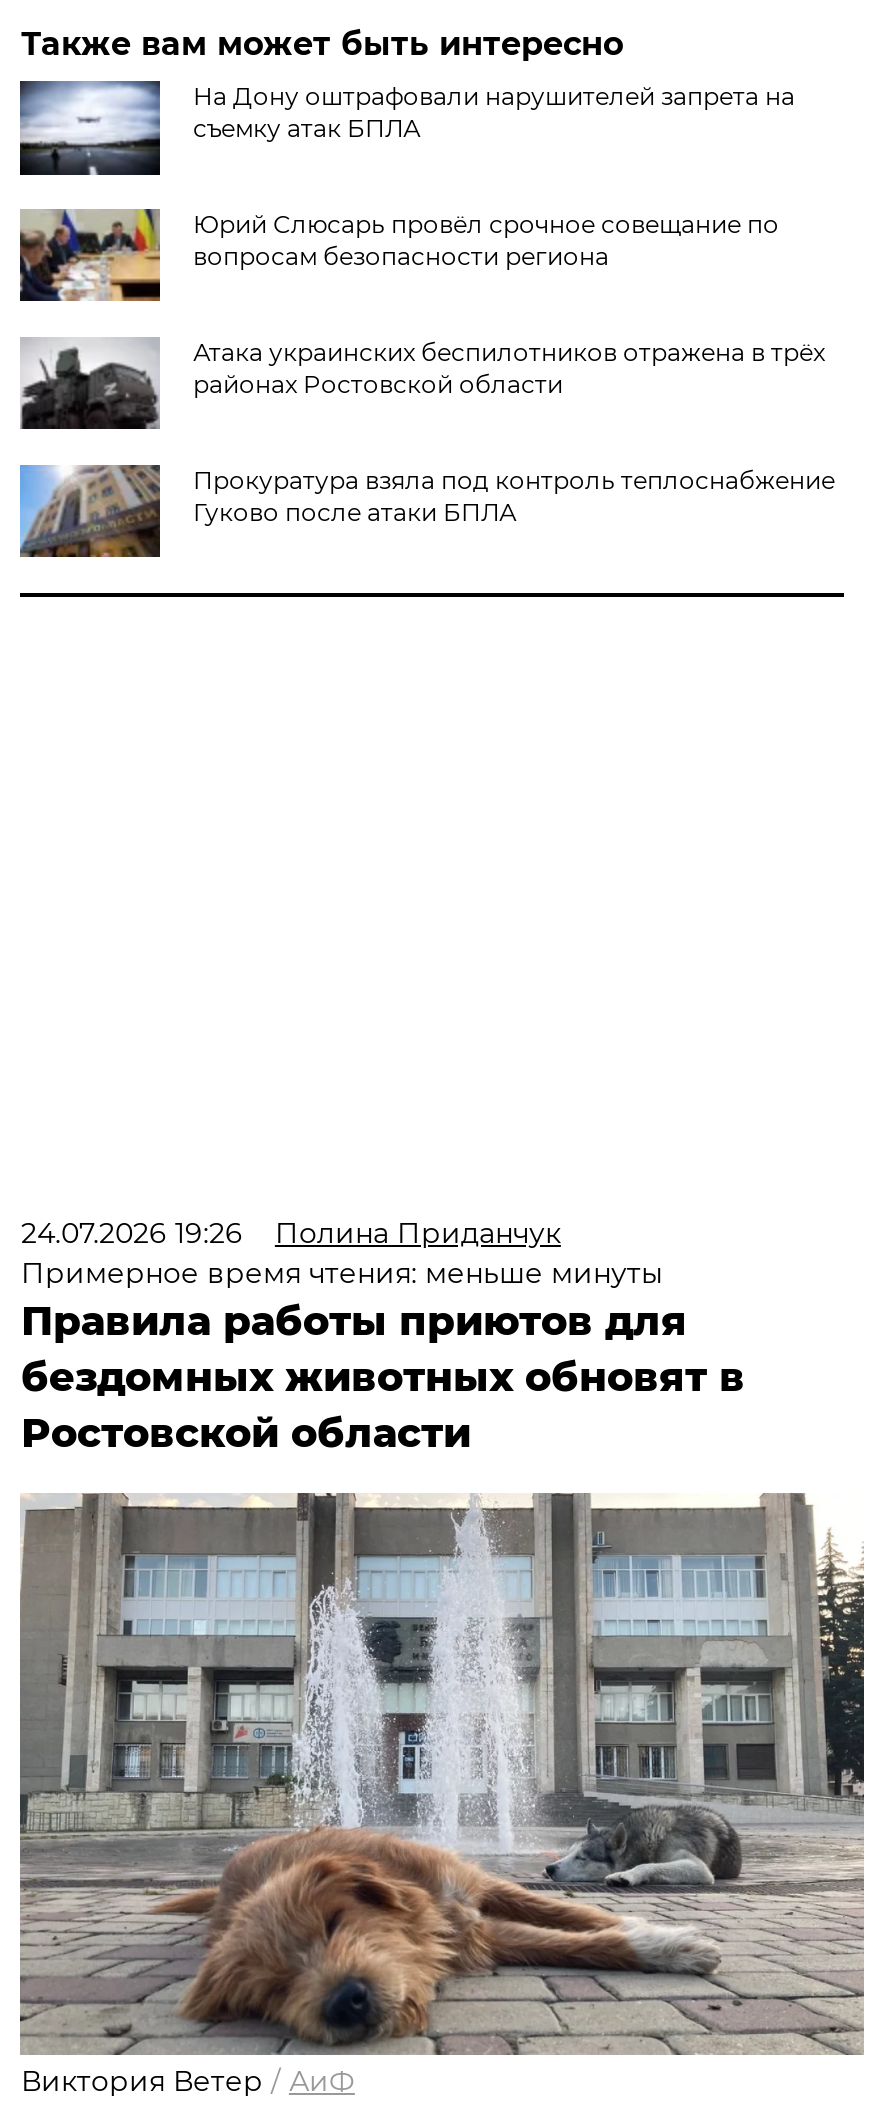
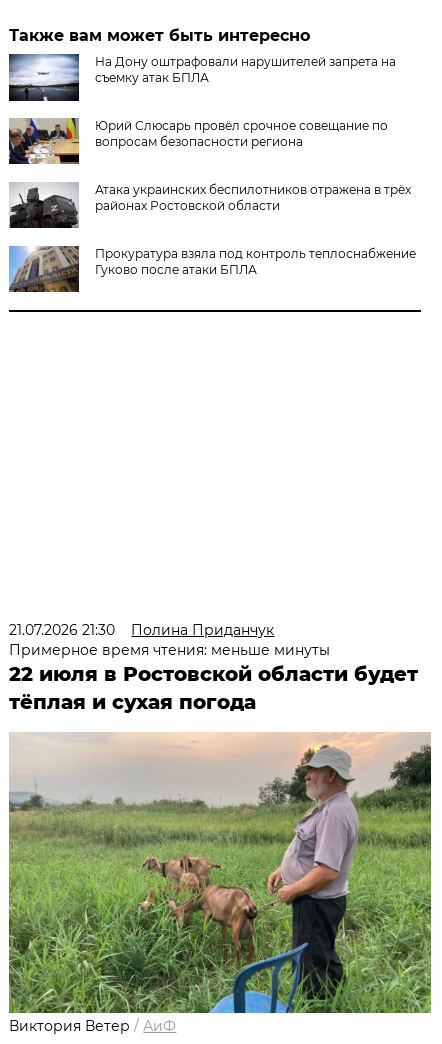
- 24.07.2026 19:26 Полина Приданчук
+ 21.07.2026 21:30 Полина Приданчук

- Правила работы приютов для
- бездомных животных обновят в
- Ростовской области
+ 22 июля в Ростовской области будет
+ тёплая и сухая погода

- [image]
+ [image]
